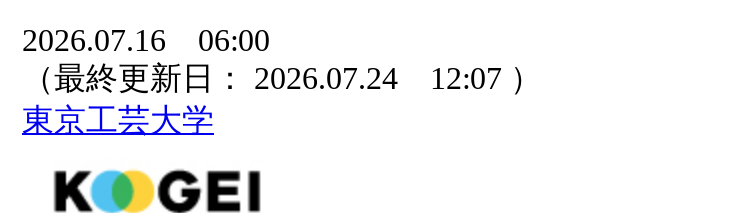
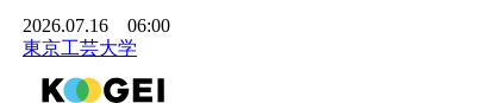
- （最終更新日：2026.07.24 12:07 ）
